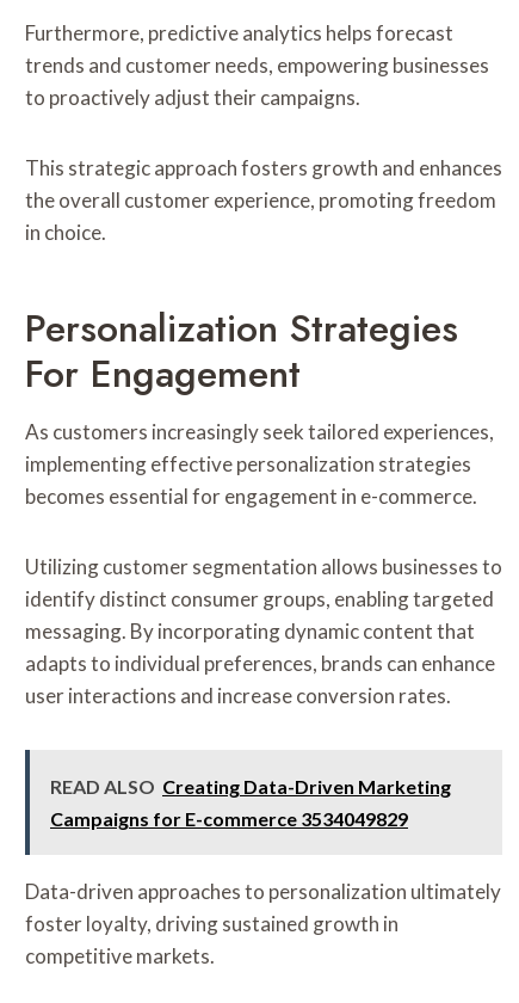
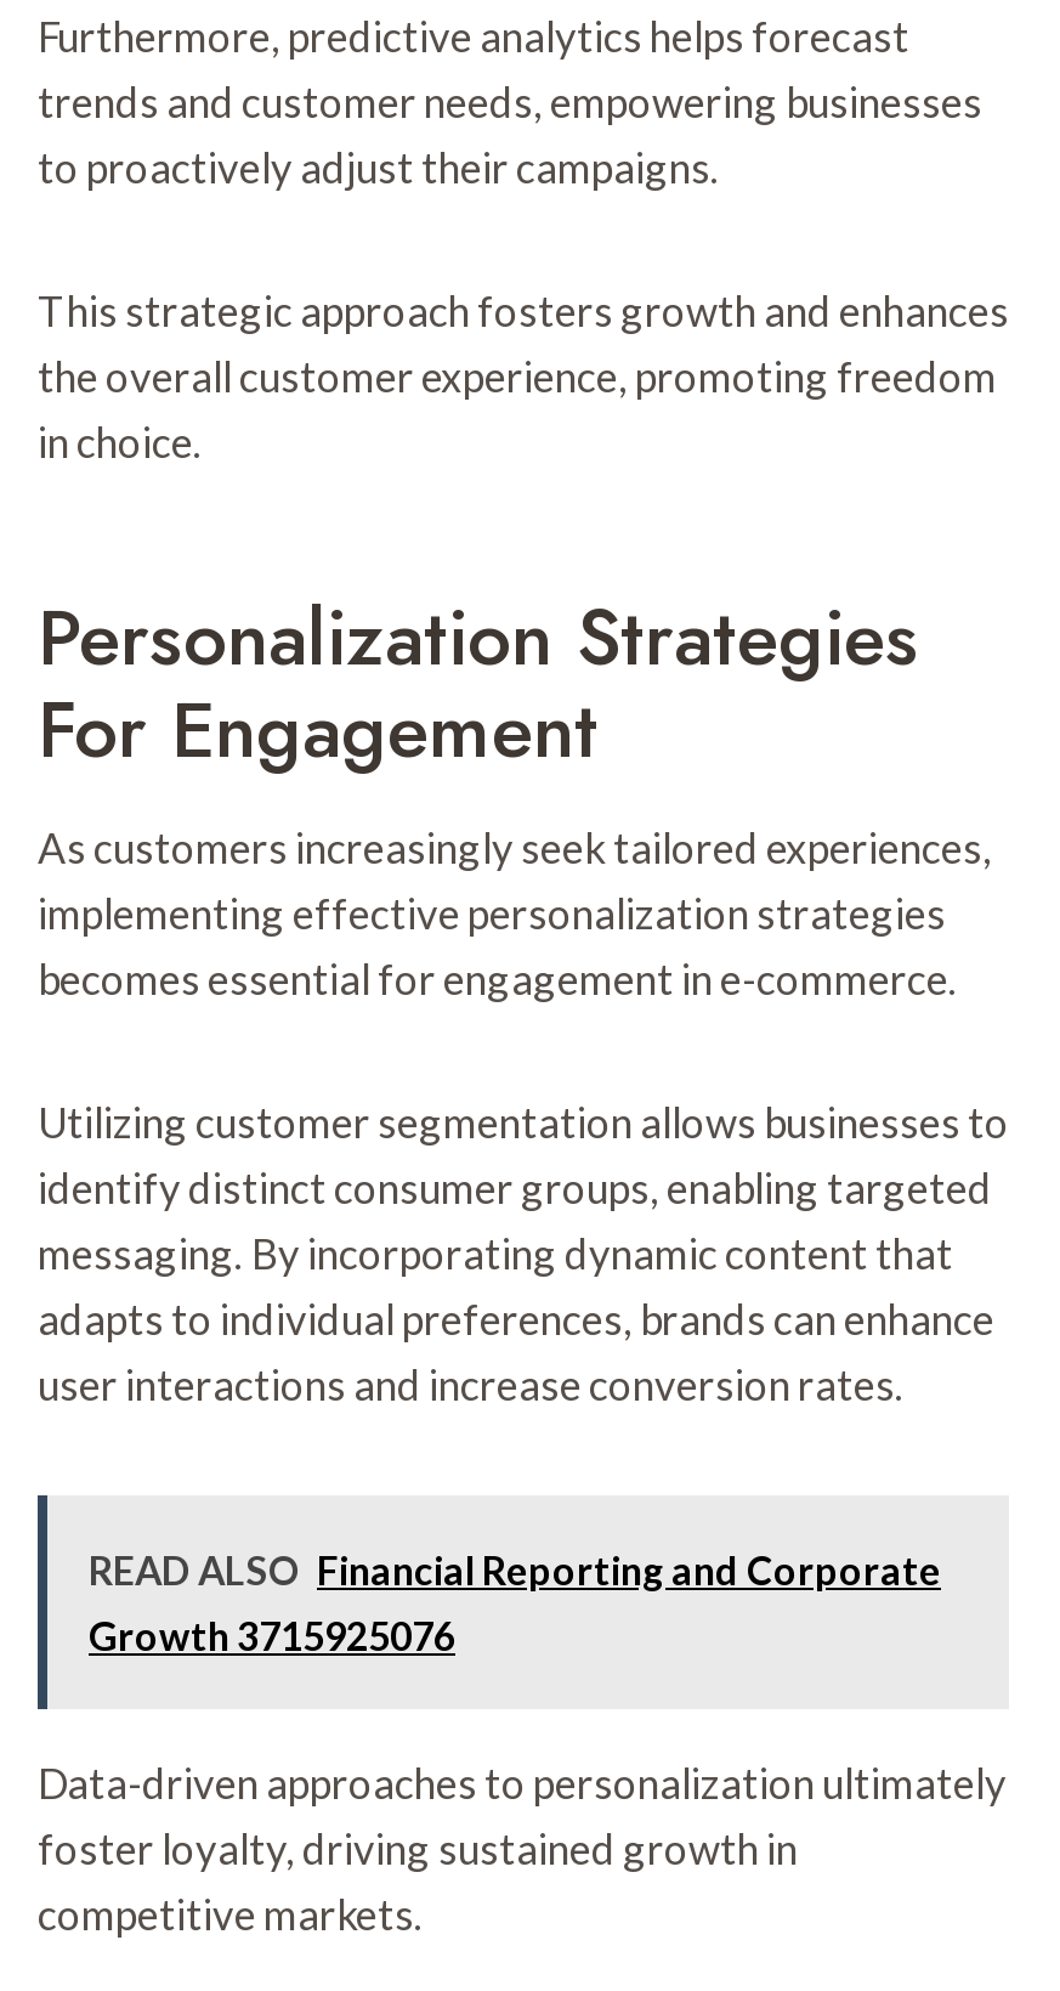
- READ ALSO Creating Data-Driven Marketing
- Campaigns for E-commerce 3534049829
+ READ ALSO Financial Reporting and Corporate
+ Growth 3715925076
